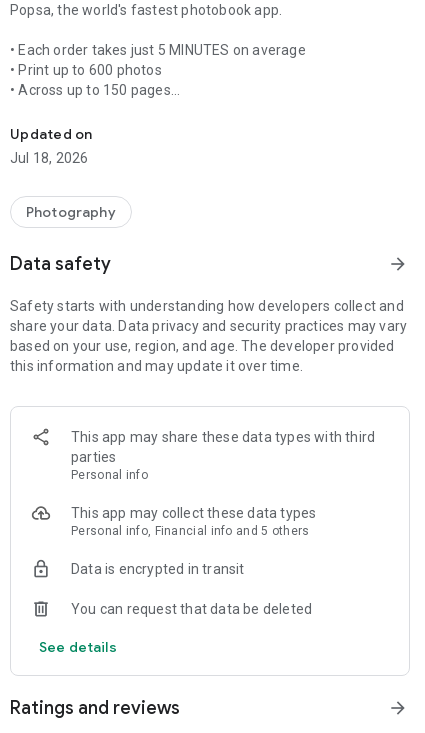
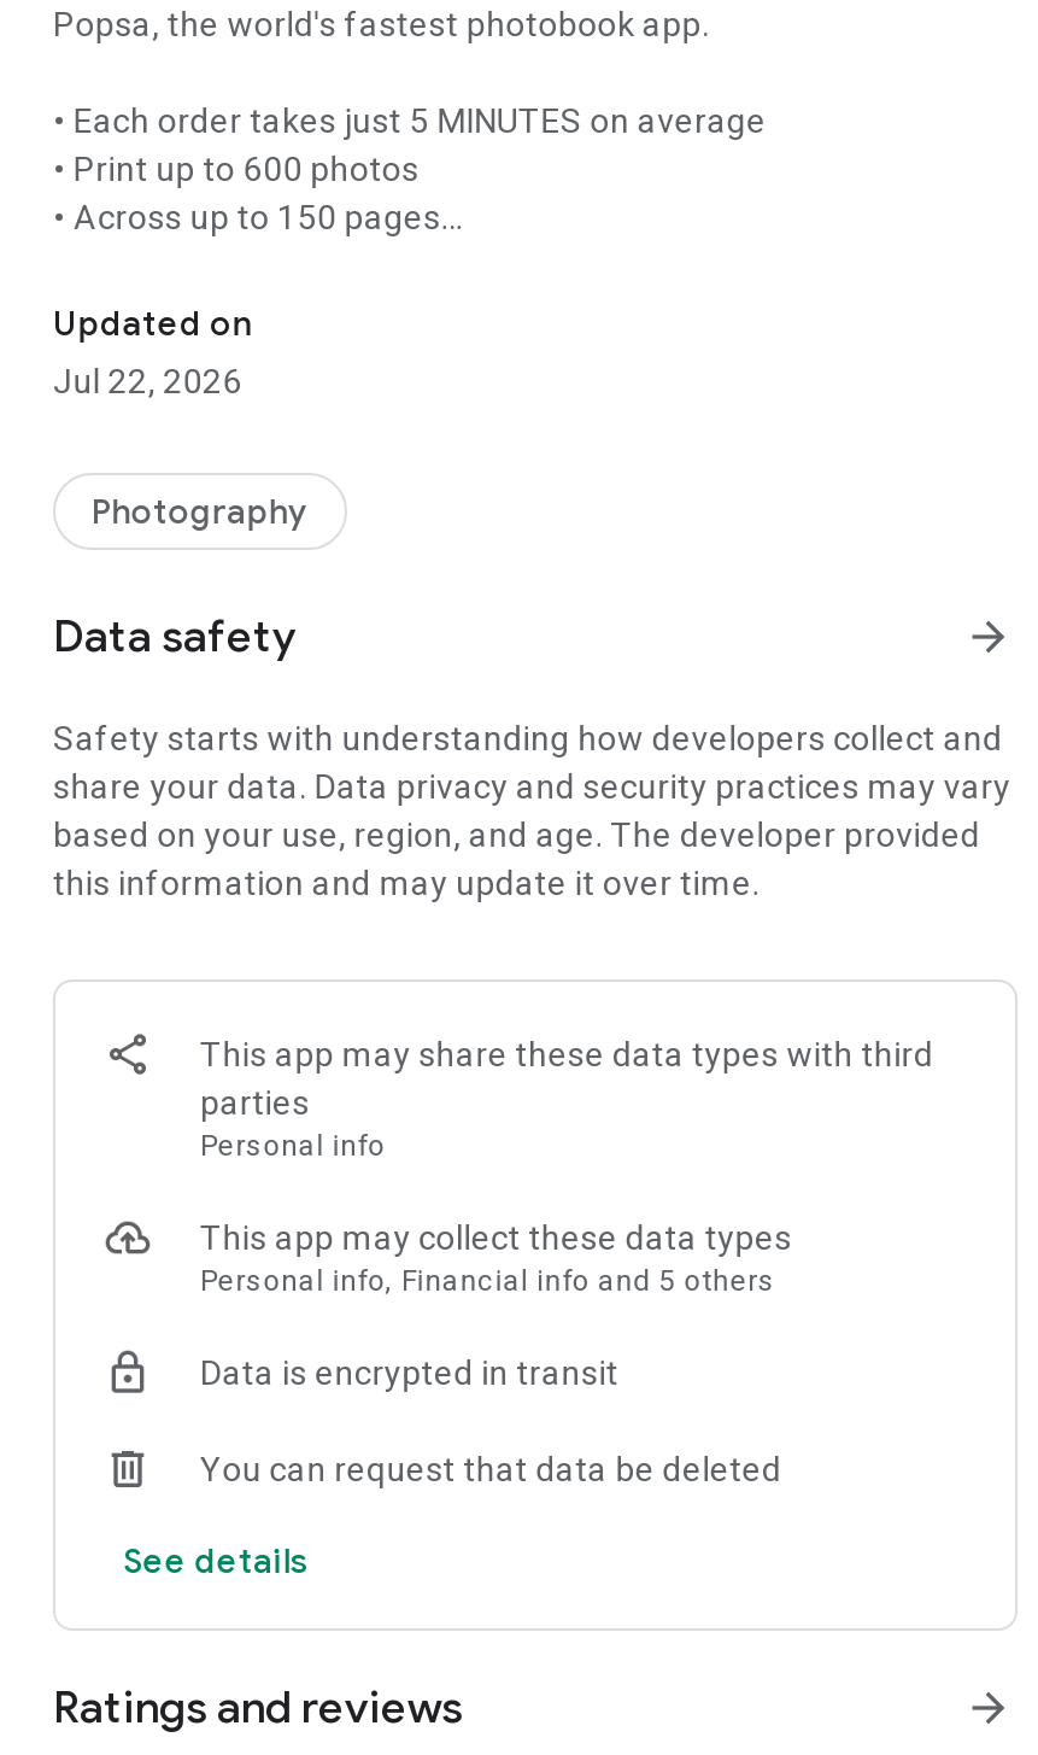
- Jul 18, 2026
+ Jul 22, 2026
